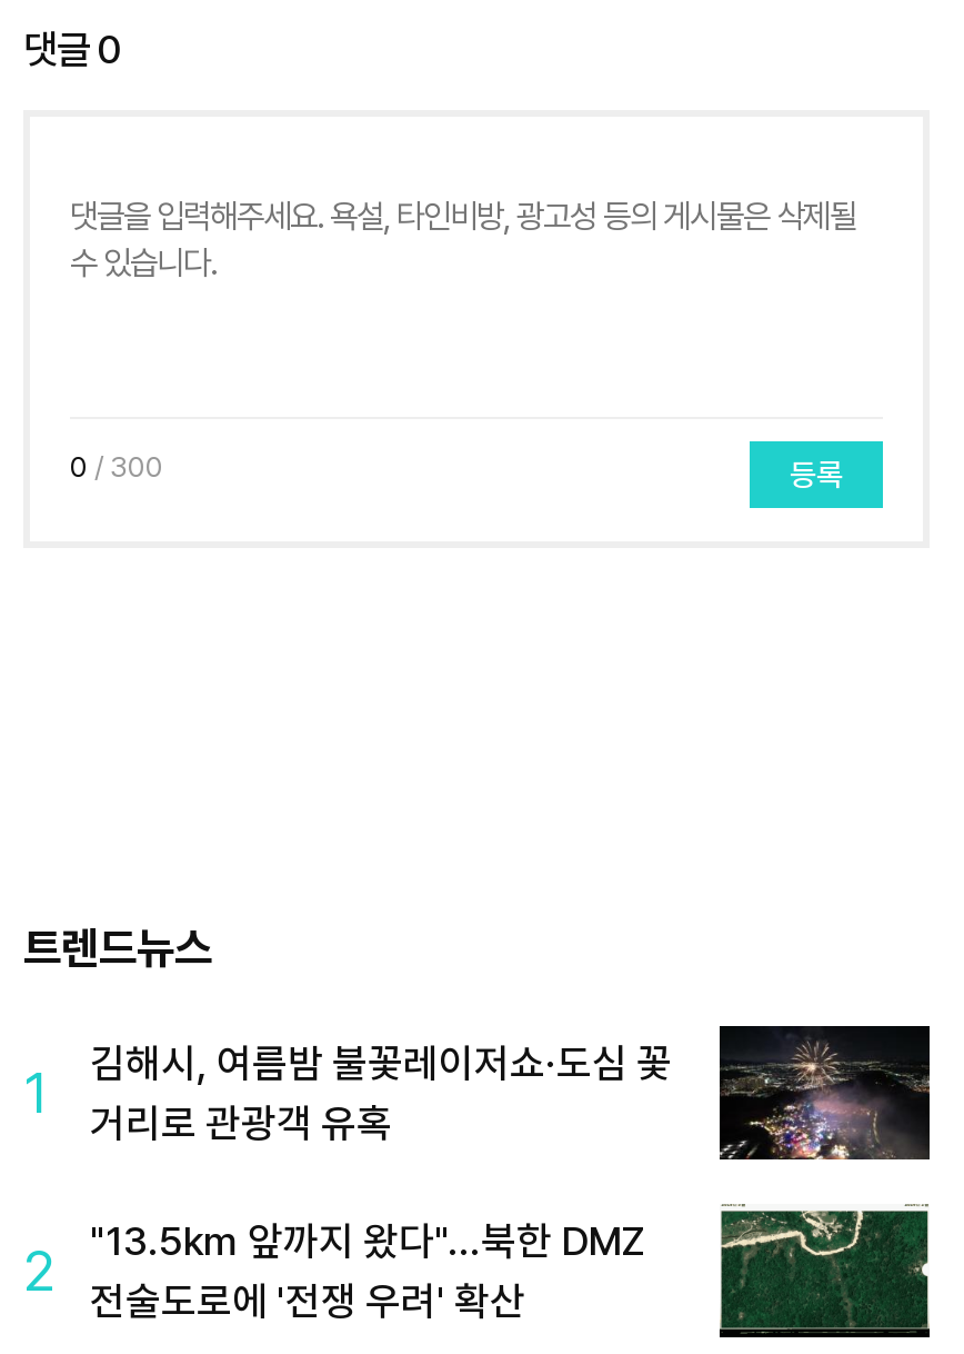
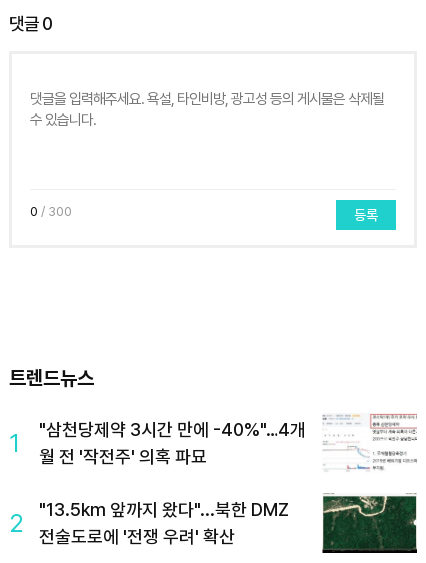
- [image]
- 김해시, 여름밤 불꽃레이저쇼·도심 꽃
- 거리로 관광객 유혹
+ [image]
+ "삼천당제약 3시간 만에 -40%"…4개
+ 월 전 '작전주' 의혹 파묘
